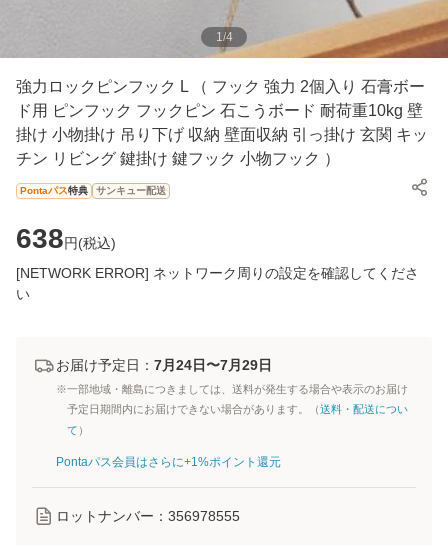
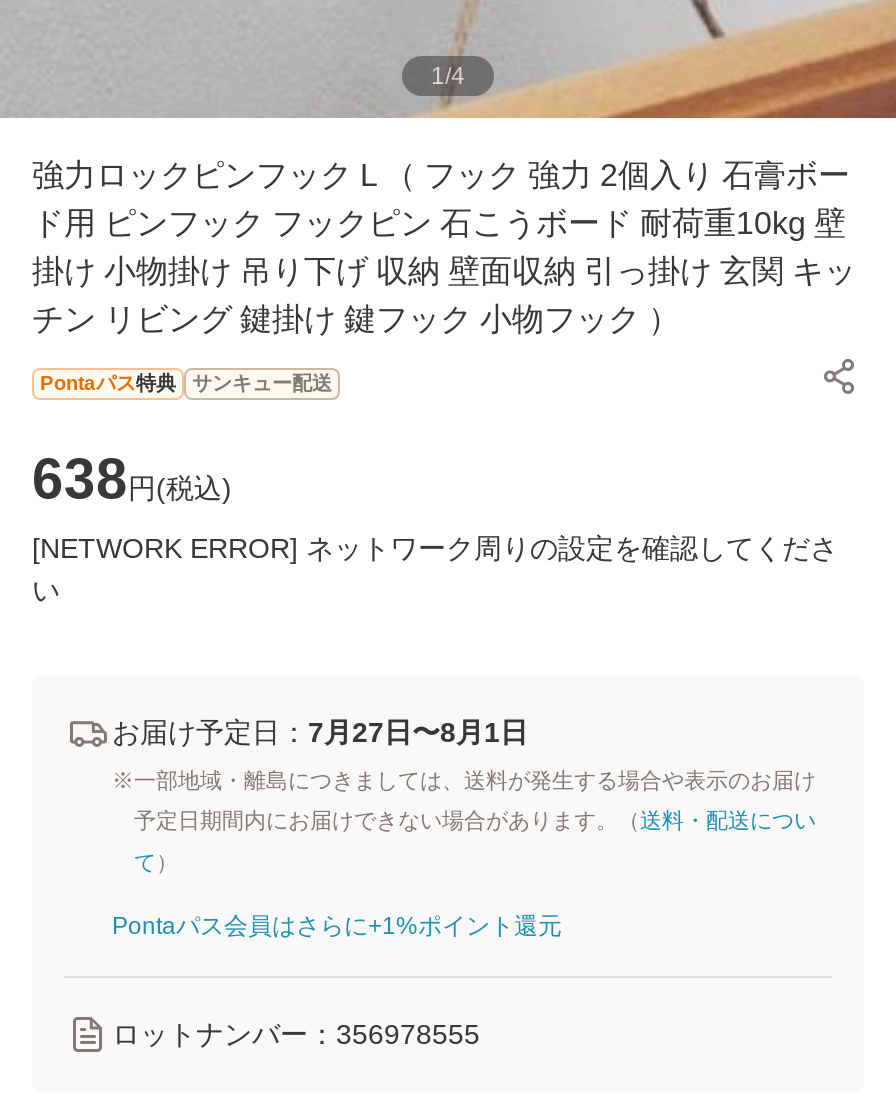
- お届け予定日：7月24日〜7月29日
+ お届け予定日：7月27日〜8月1日
